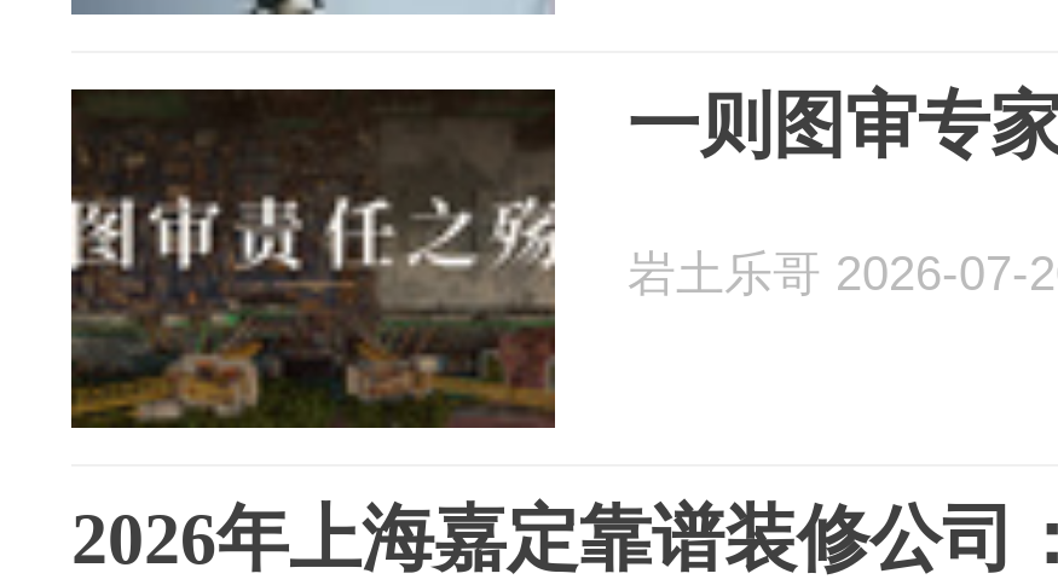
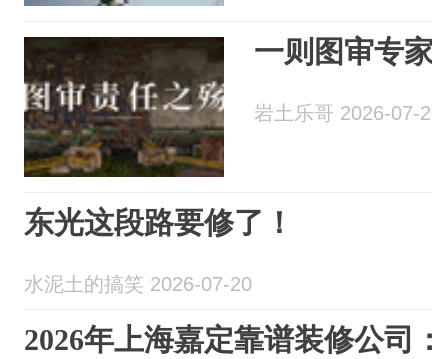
+ 东光这段路要修了！
+ 水泥土的搞笑 2026-07-20
